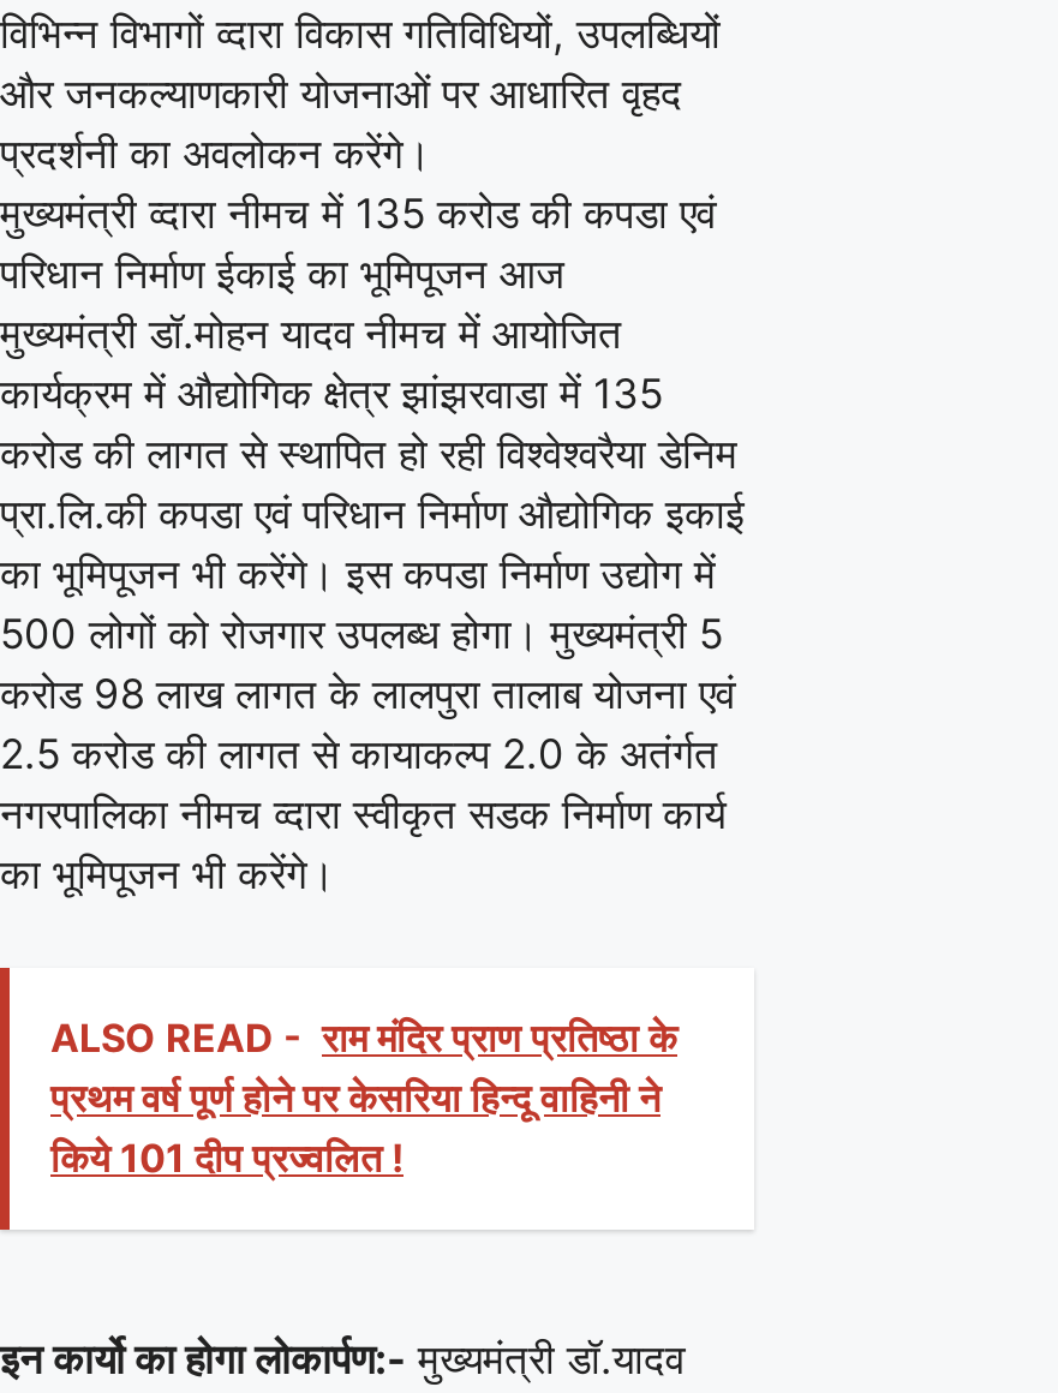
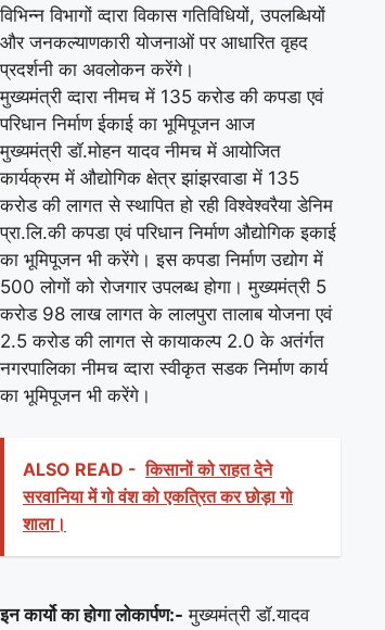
- ALSO READ - राम मंदिर प्राण प्रतिष्ठा के
- प्रथम वर्ष पूर्ण होने पर केसरिया हिन्दू वाहिनी ने
- किये 101 दीप प्रज्वलित !
+ ALSO READ - किसानों को राहत देने
+ सरवानिया में गो वंश को एकत्रित कर छोड़ा गो
+ शाला।
